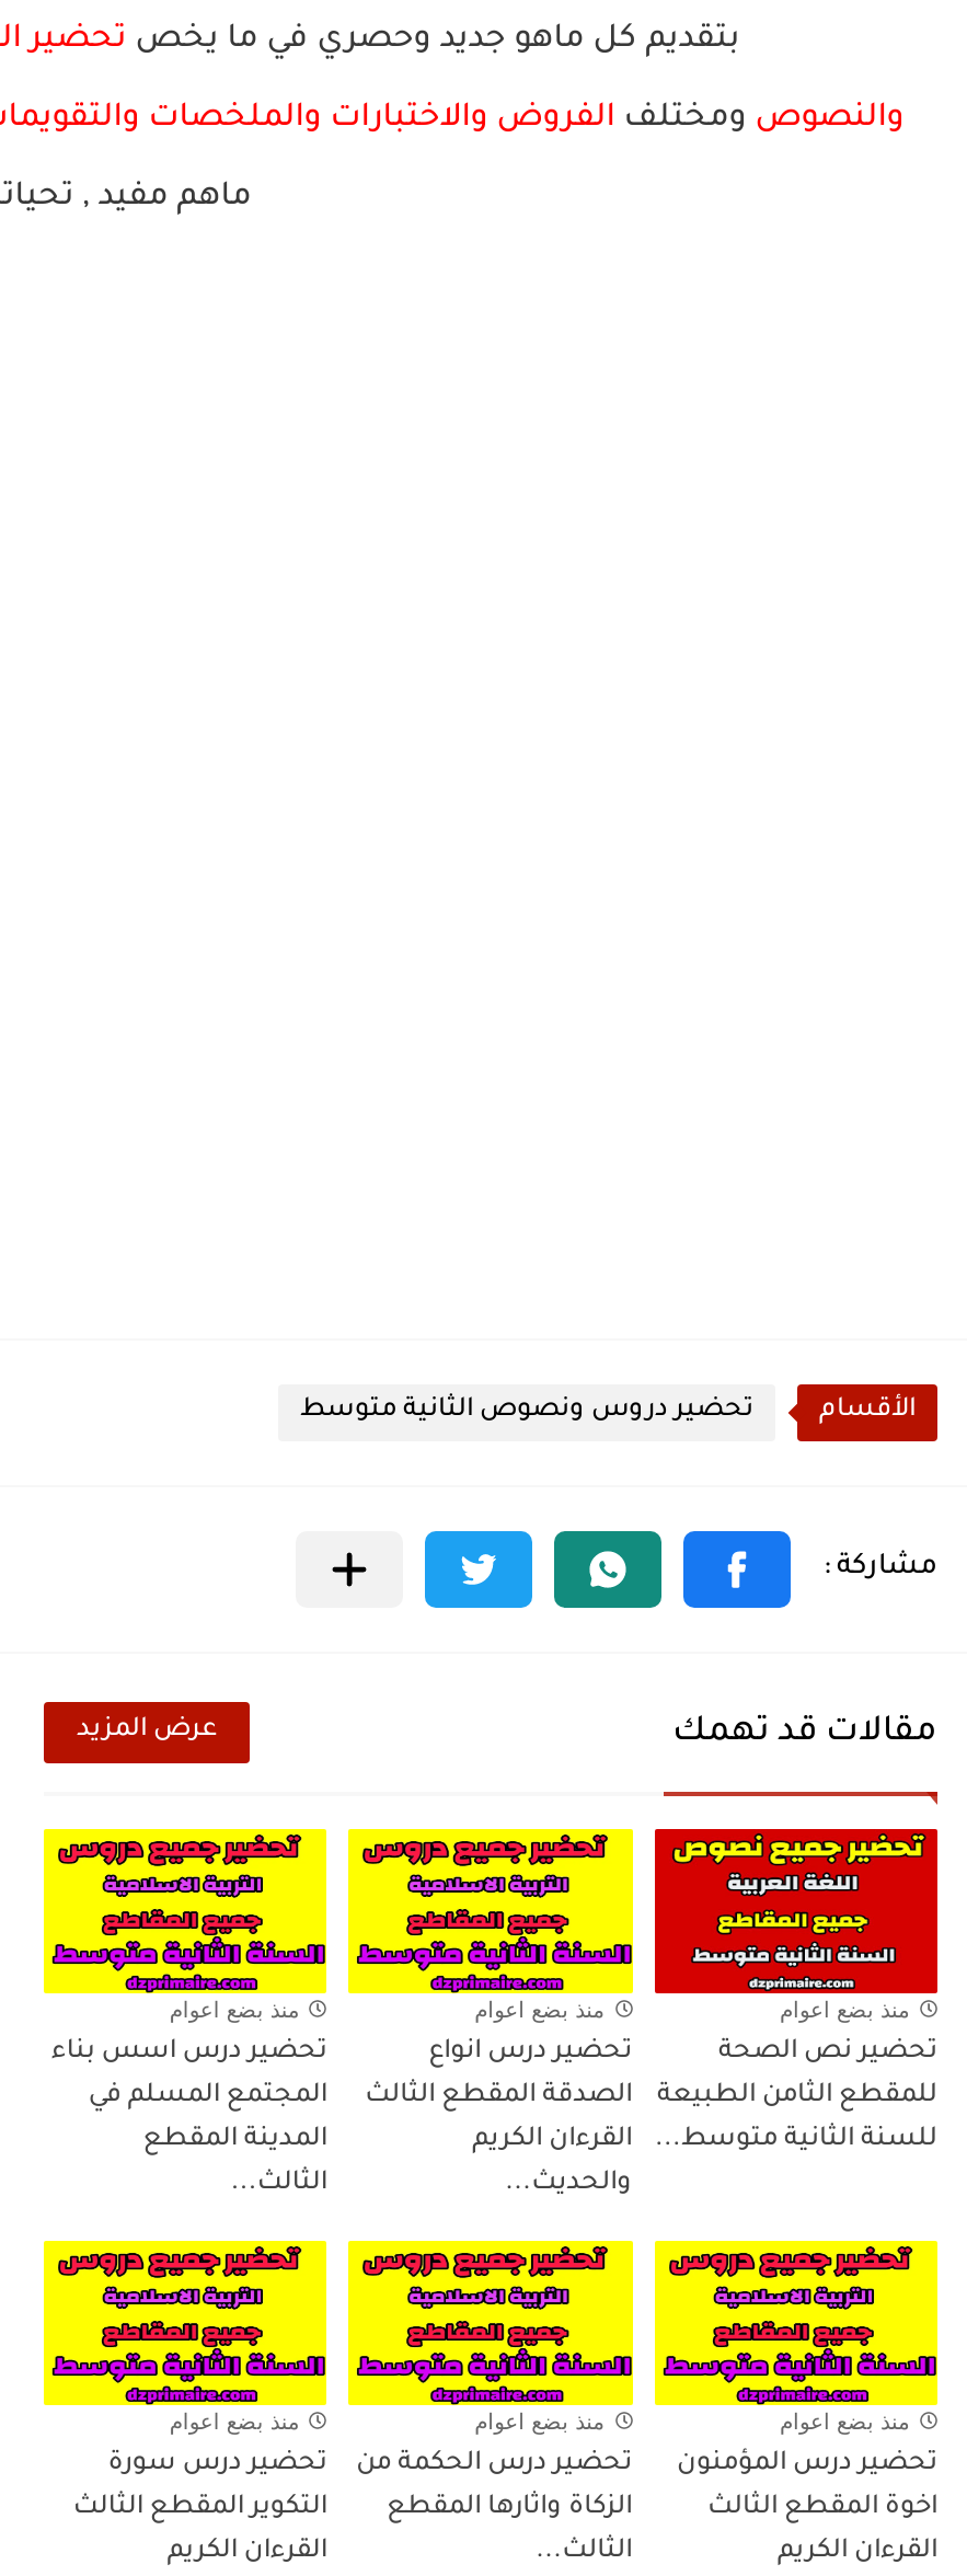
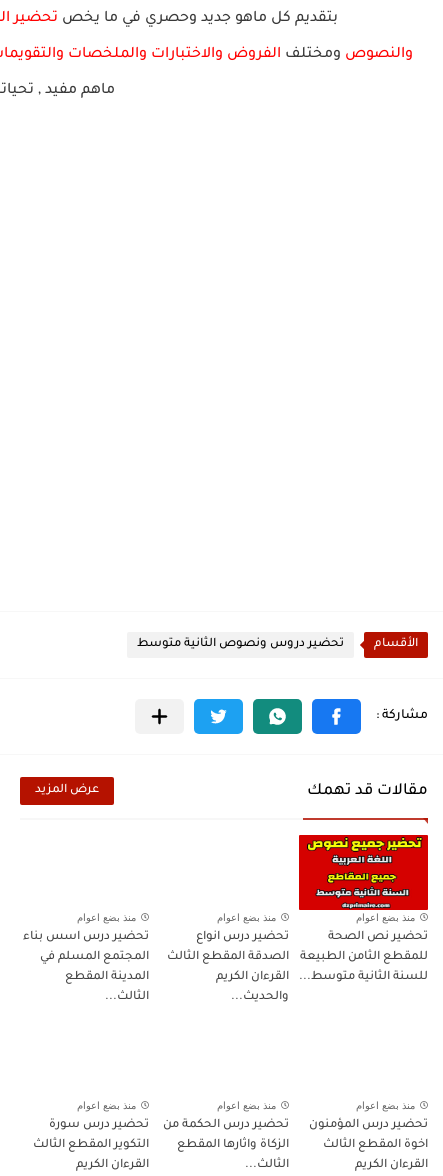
- [image]

- [image]

- [image]

- [image]

- [image]
